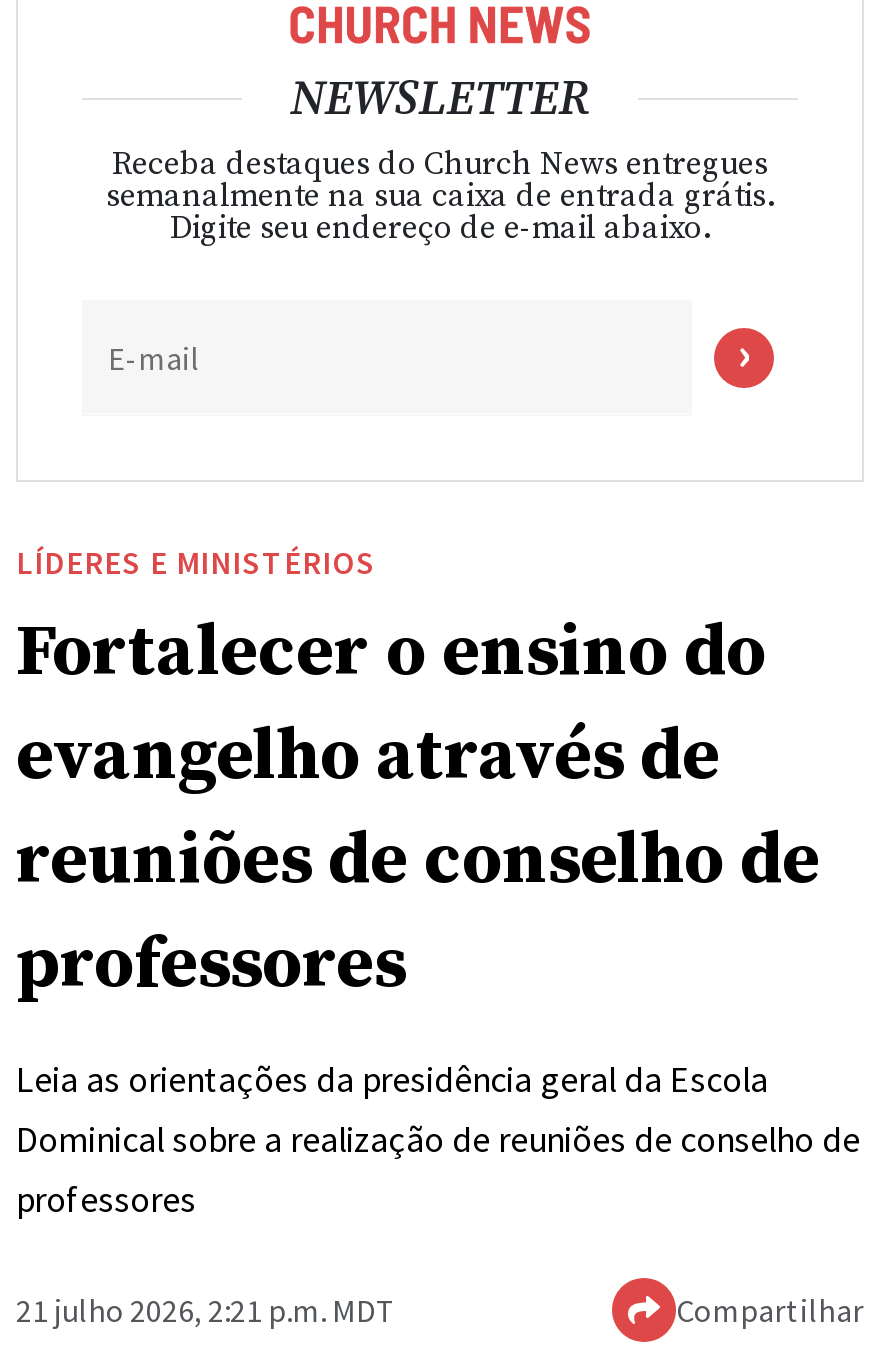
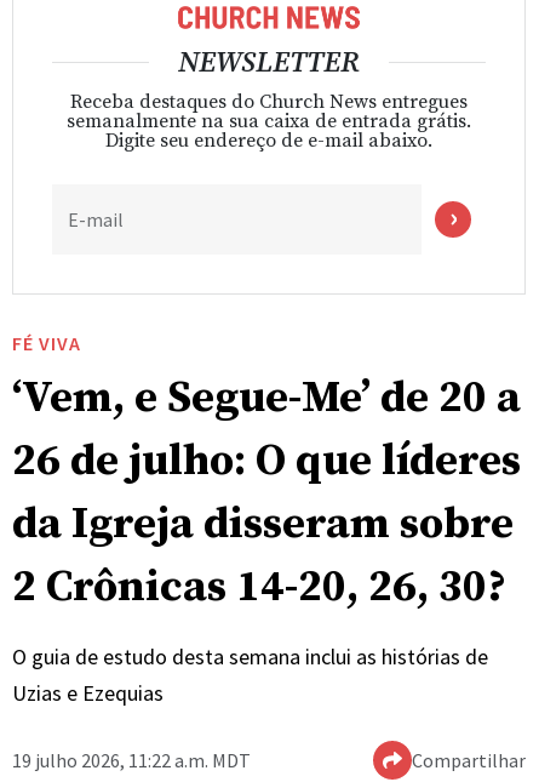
- LÍDERES E MINISTÉRIOS
- Fortalecer o ensino do
- evangelho através de
- reuniões de conselho de
- professores
+ FÉ VIVA
+ ‘Vem, e Segue-Me’ de 20 a
+ 26 de julho: O que líderes
+ da Igreja disseram sobre
+ 2 Crônicas 14-20, 26, 30?

- Leia as orientações da presidência geral da Escola
- Dominical sobre a realização de reuniões de conselho de
- professores
+ O guia de estudo desta semana inclui as histórias de
+ Uzias e Ezequias

- 21 julho 2026, 2:21 p.m. MDT
+ 19 julho 2026, 11:22 a.m. MDT
